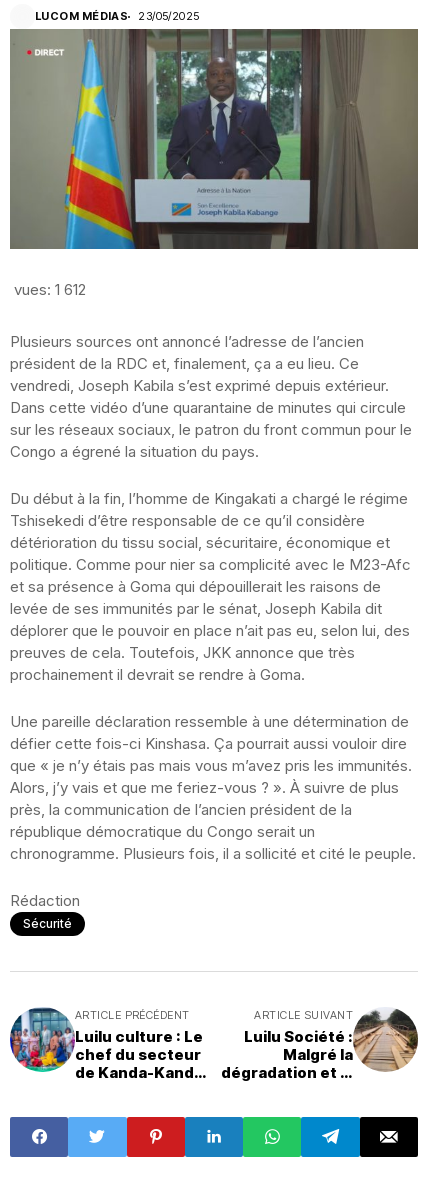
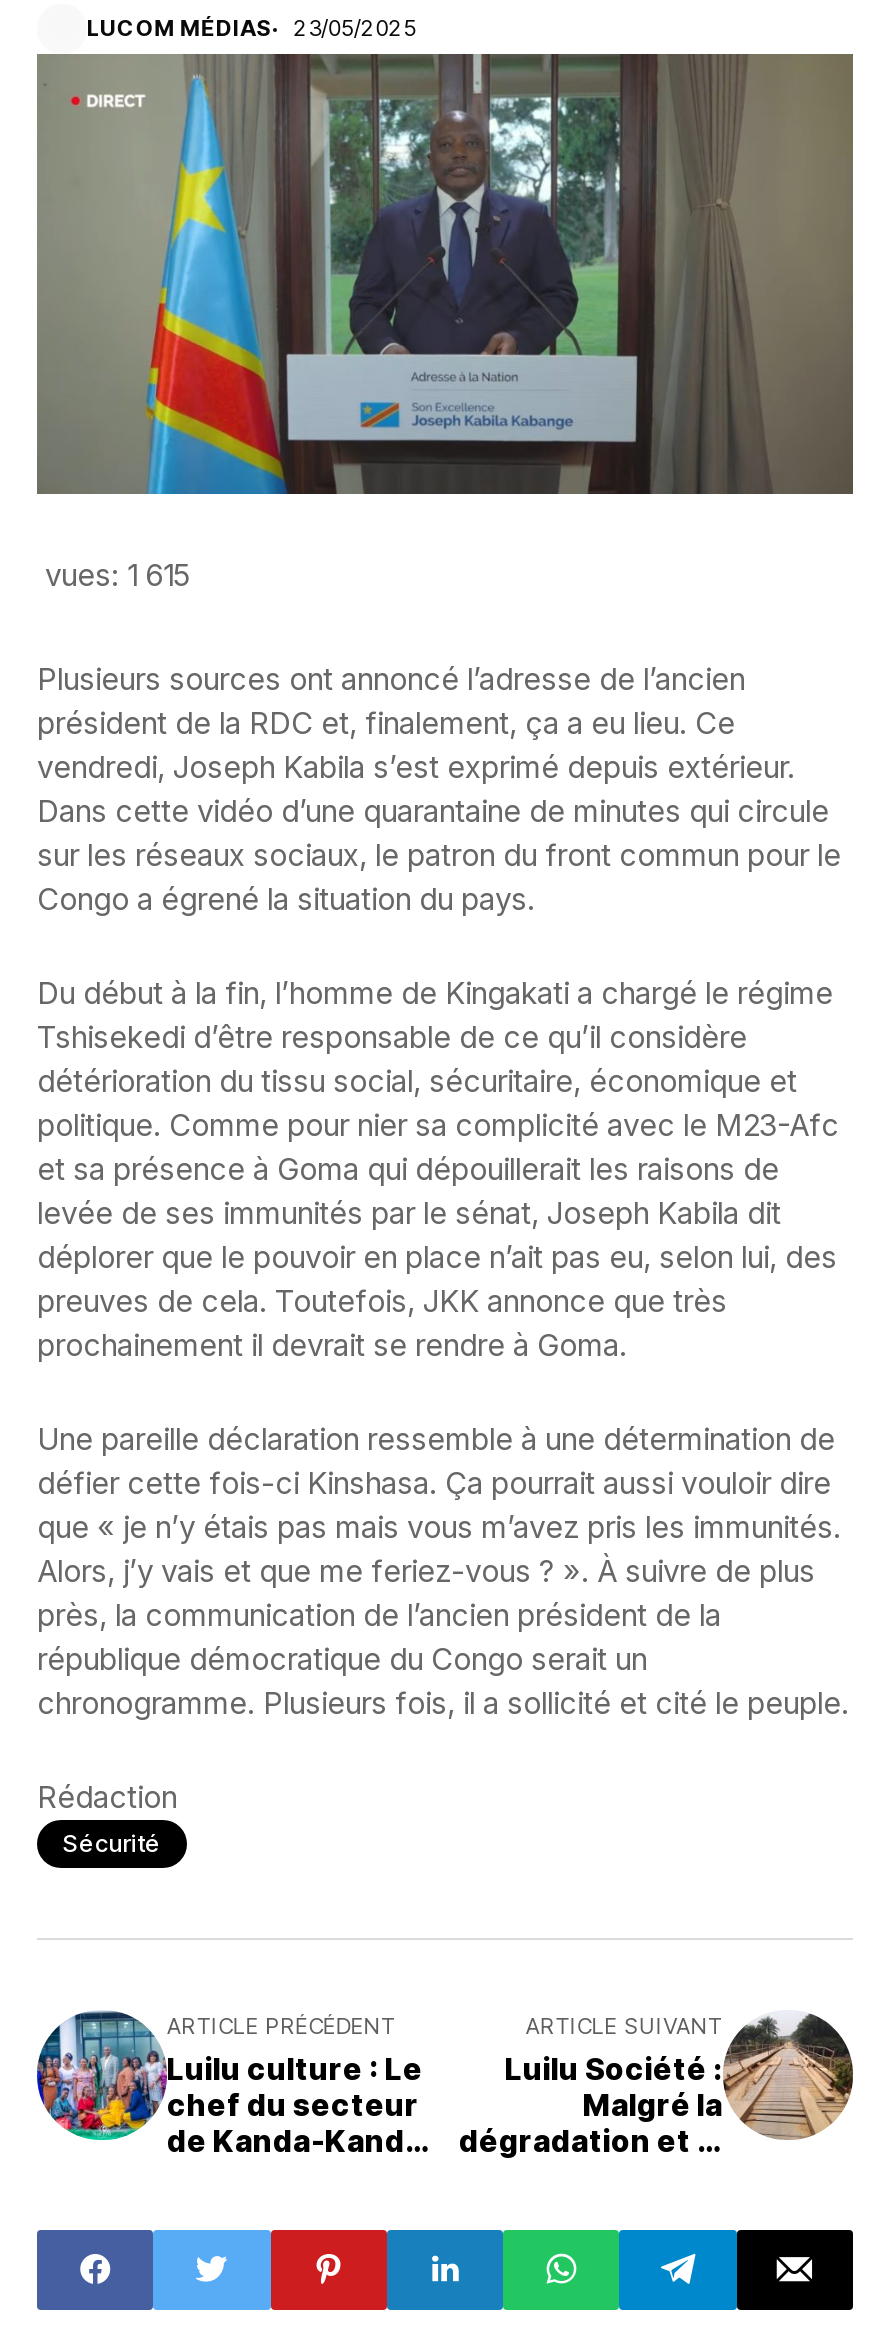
- vues: 1 612
+ vues: 1 615
